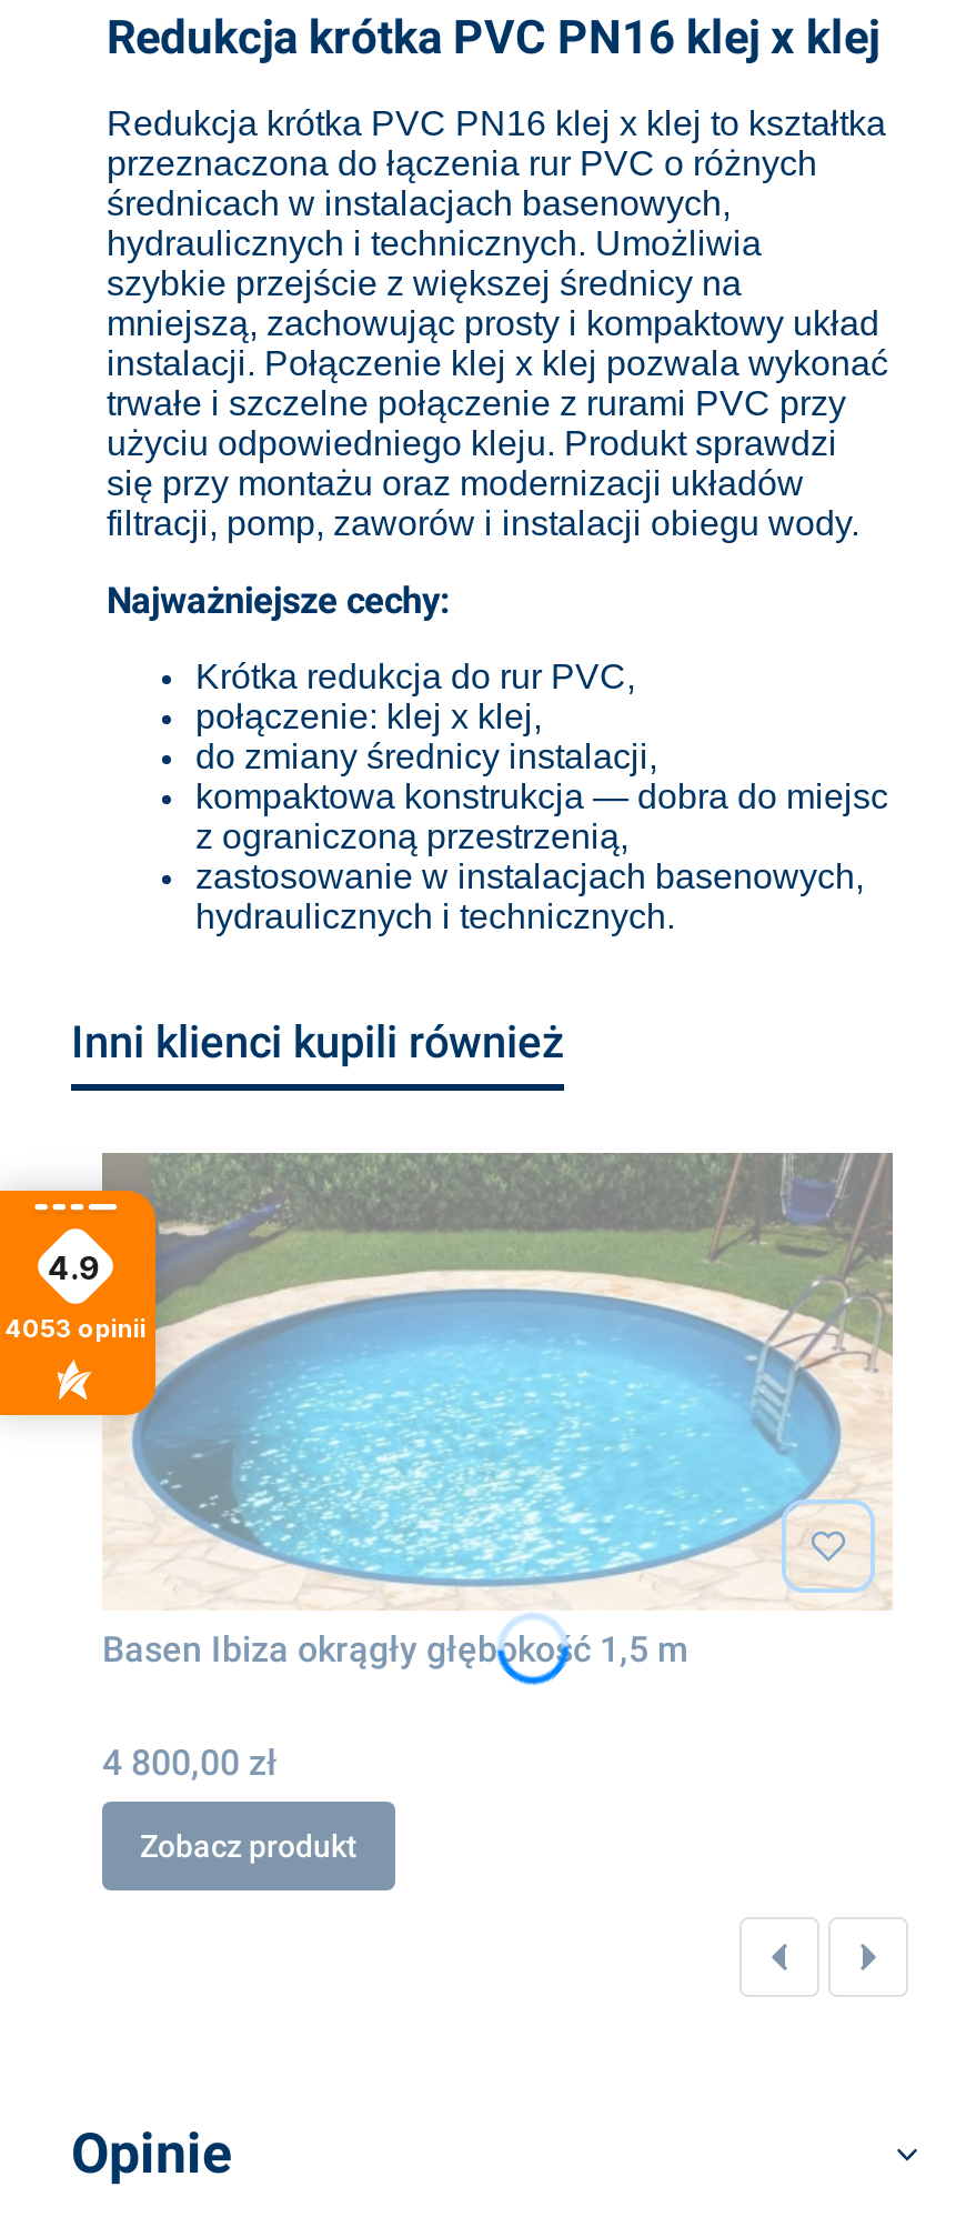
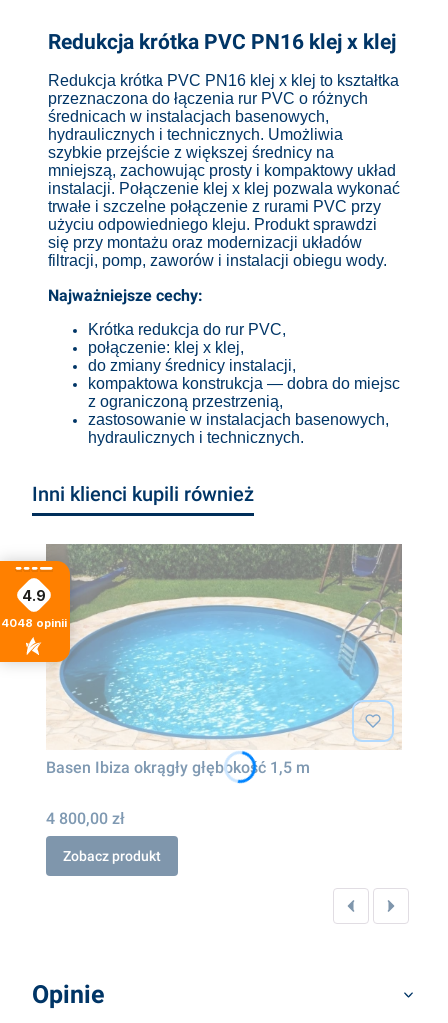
- 4053 opinii
+ 4048 opinii
